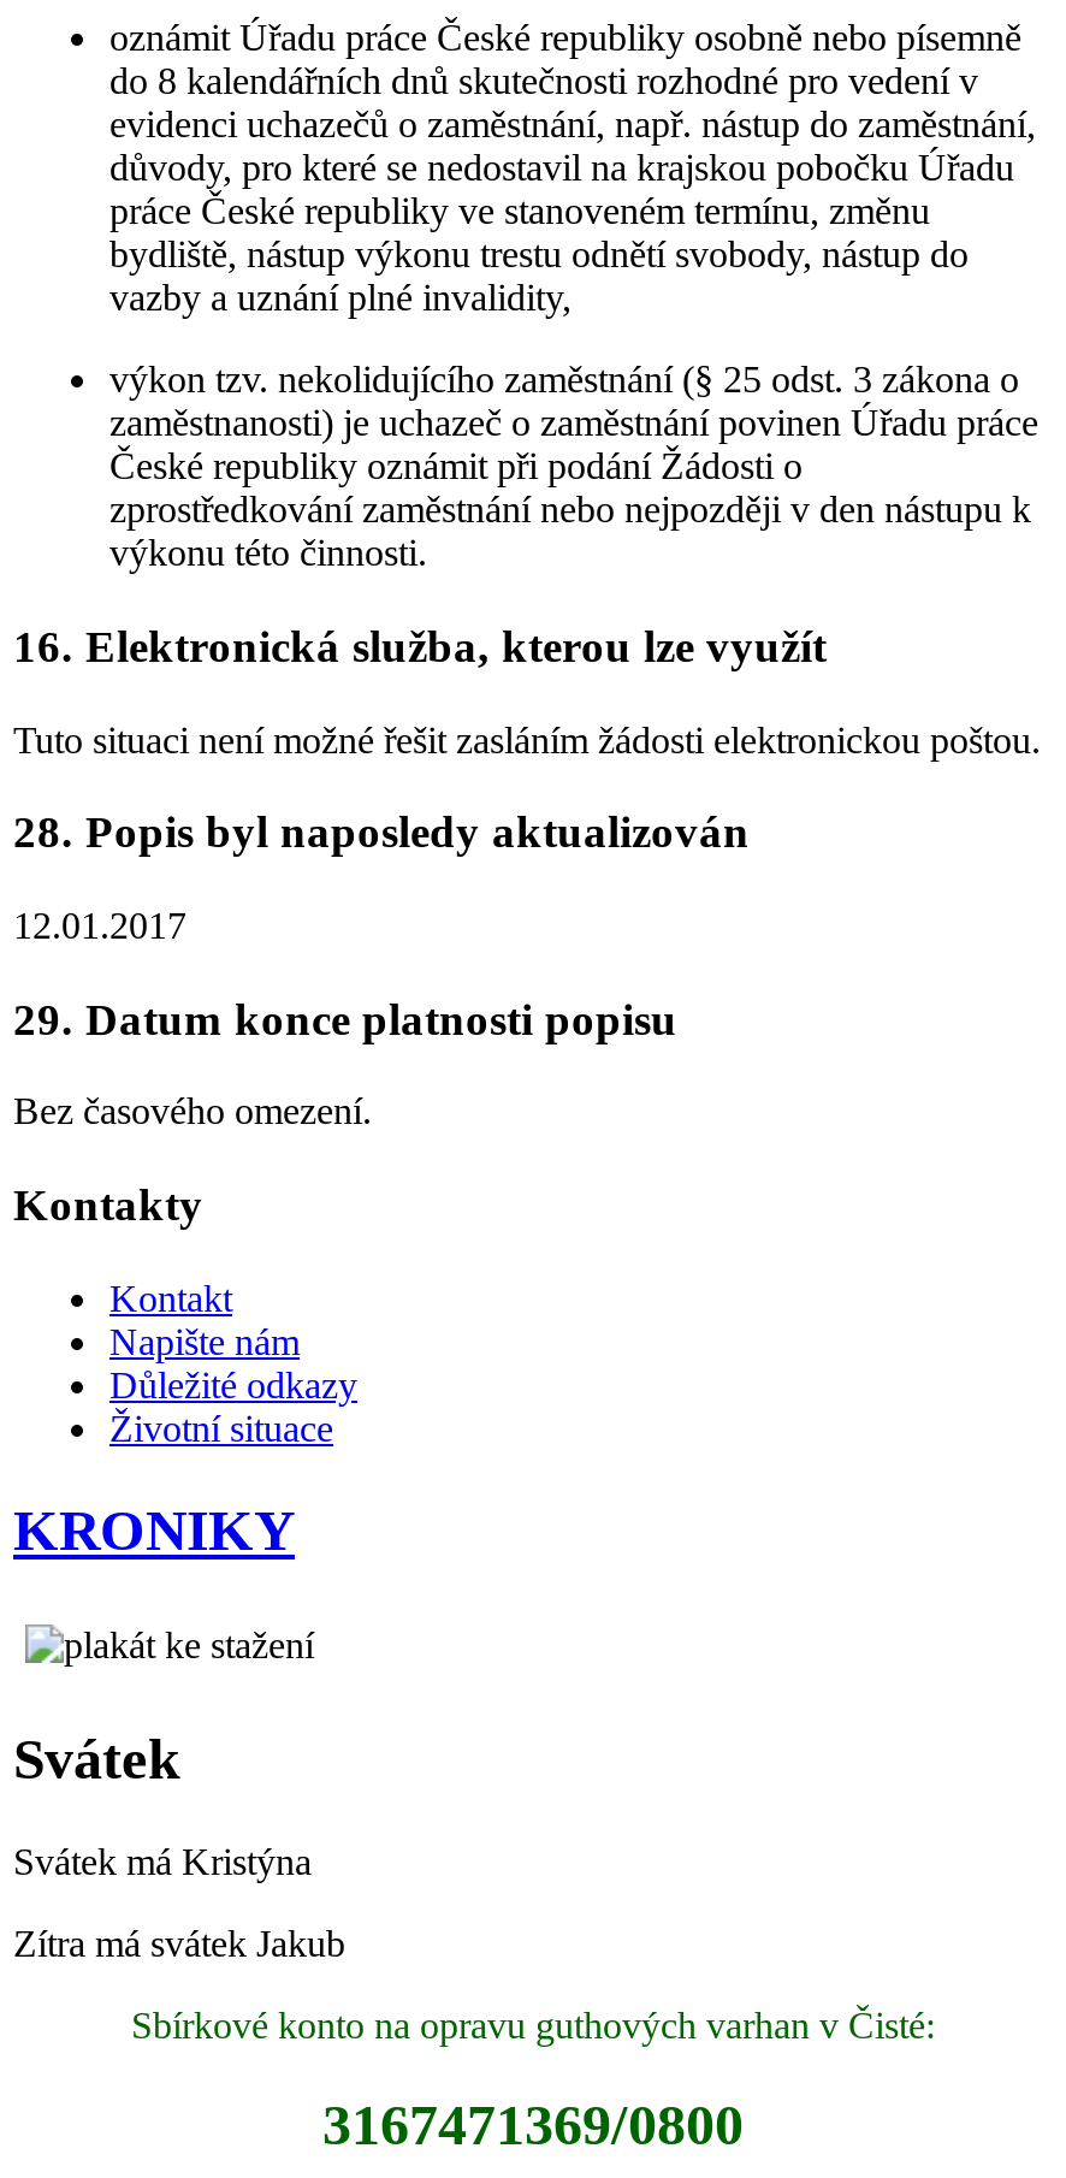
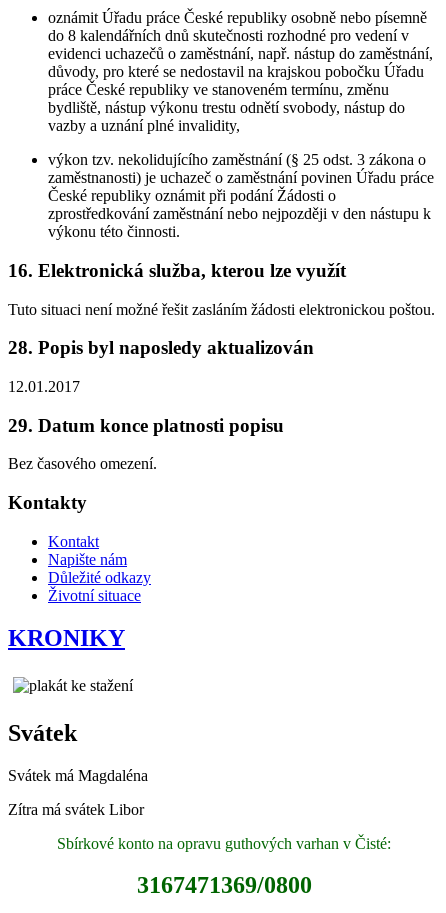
- Svátek má Kristýna
+ Svátek má Magdaléna

- Zítra má svátek Jakub
+ Zítra má svátek Libor
